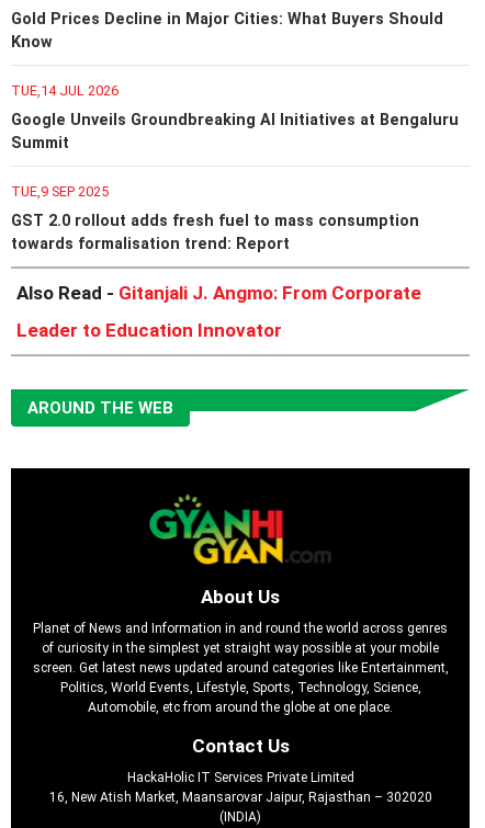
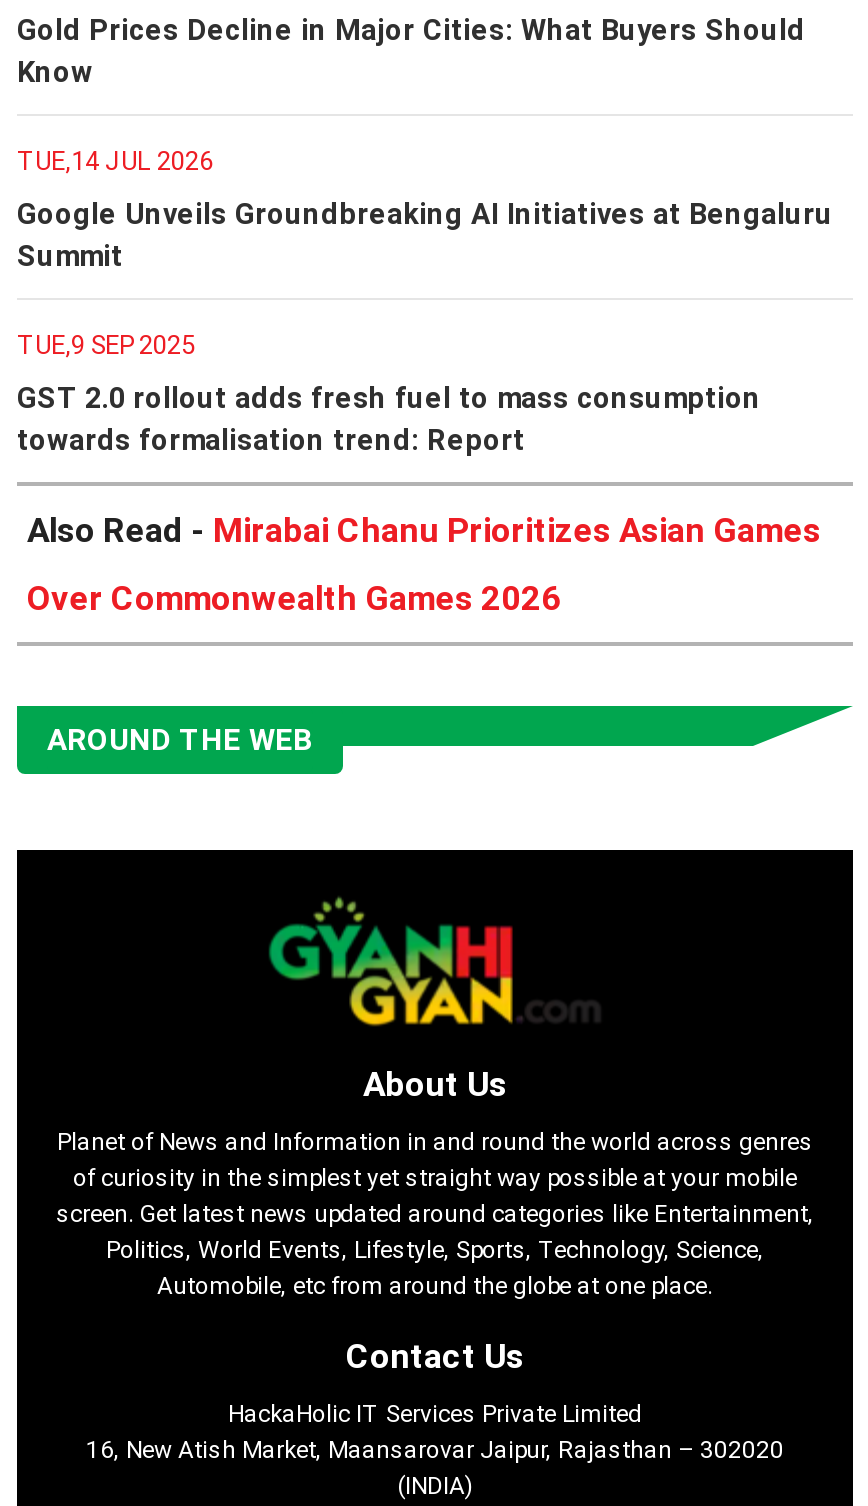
- Also Read - Gitanjali J. Angmo: From Corporate
+ Also Read - Mirabai Chanu Prioritizes Asian Games

- Leader to Education Innovator
+ Over Commonwealth Games 2026
